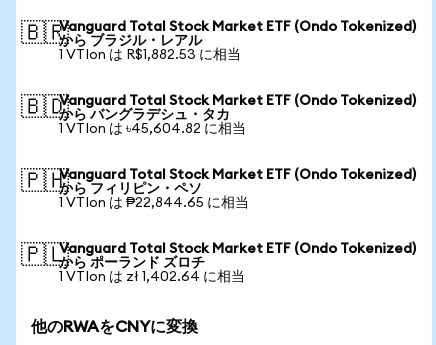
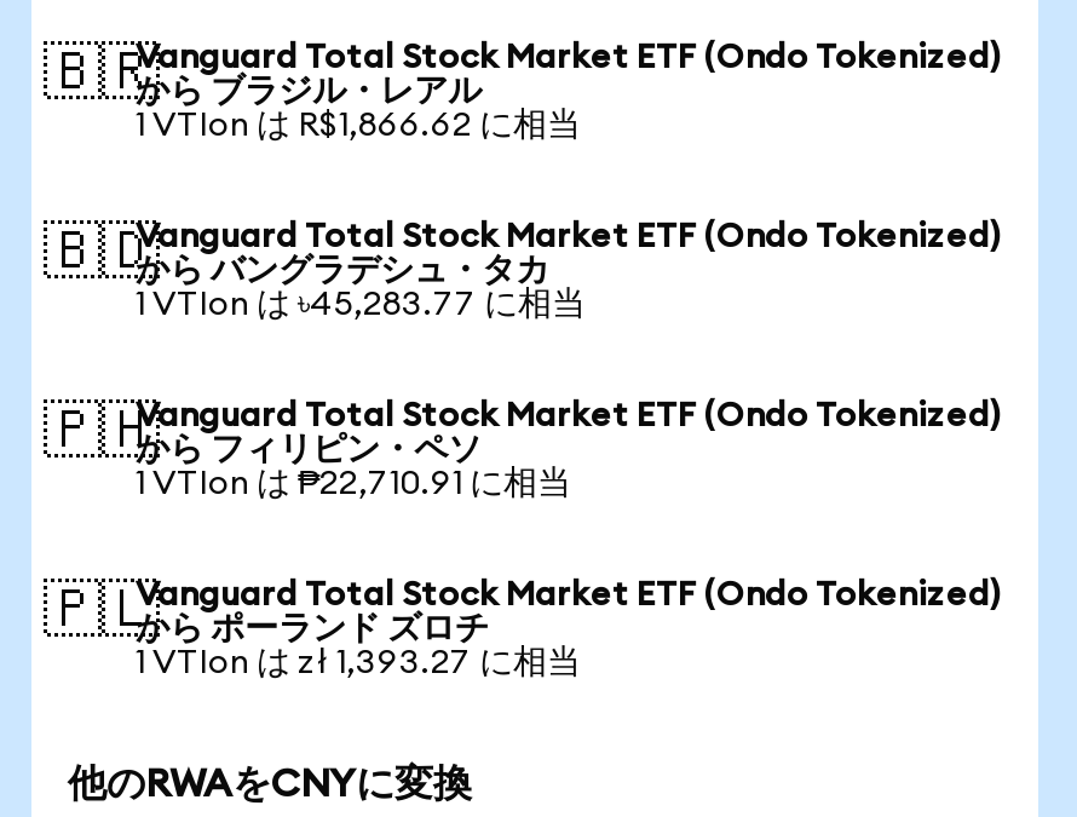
- 1 VTIon は R$1,882.53 に相当
+ 1 VTIon は R$1,866.62 に相当

- 1 VTIon は ৳45,604.82 に相当
+ 1 VTIon は ৳45,283.77 に相当

- 1 VTIon は ₱22,844.65 に相当
+ 1 VTIon は ₱22,710.91 に相当

- 1 VTIon は zł 1,402.64 に相当
+ 1 VTIon は zł 1,393.27 に相当
